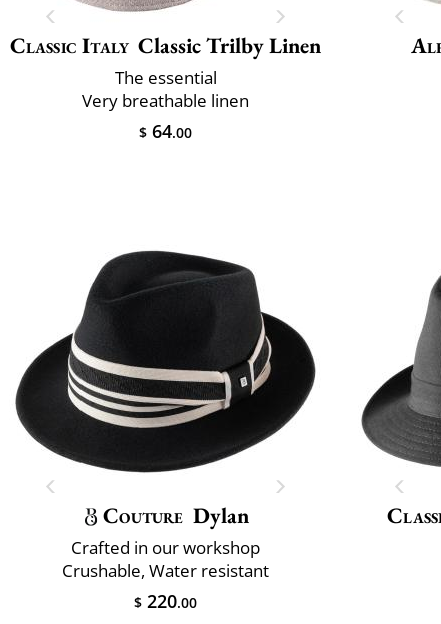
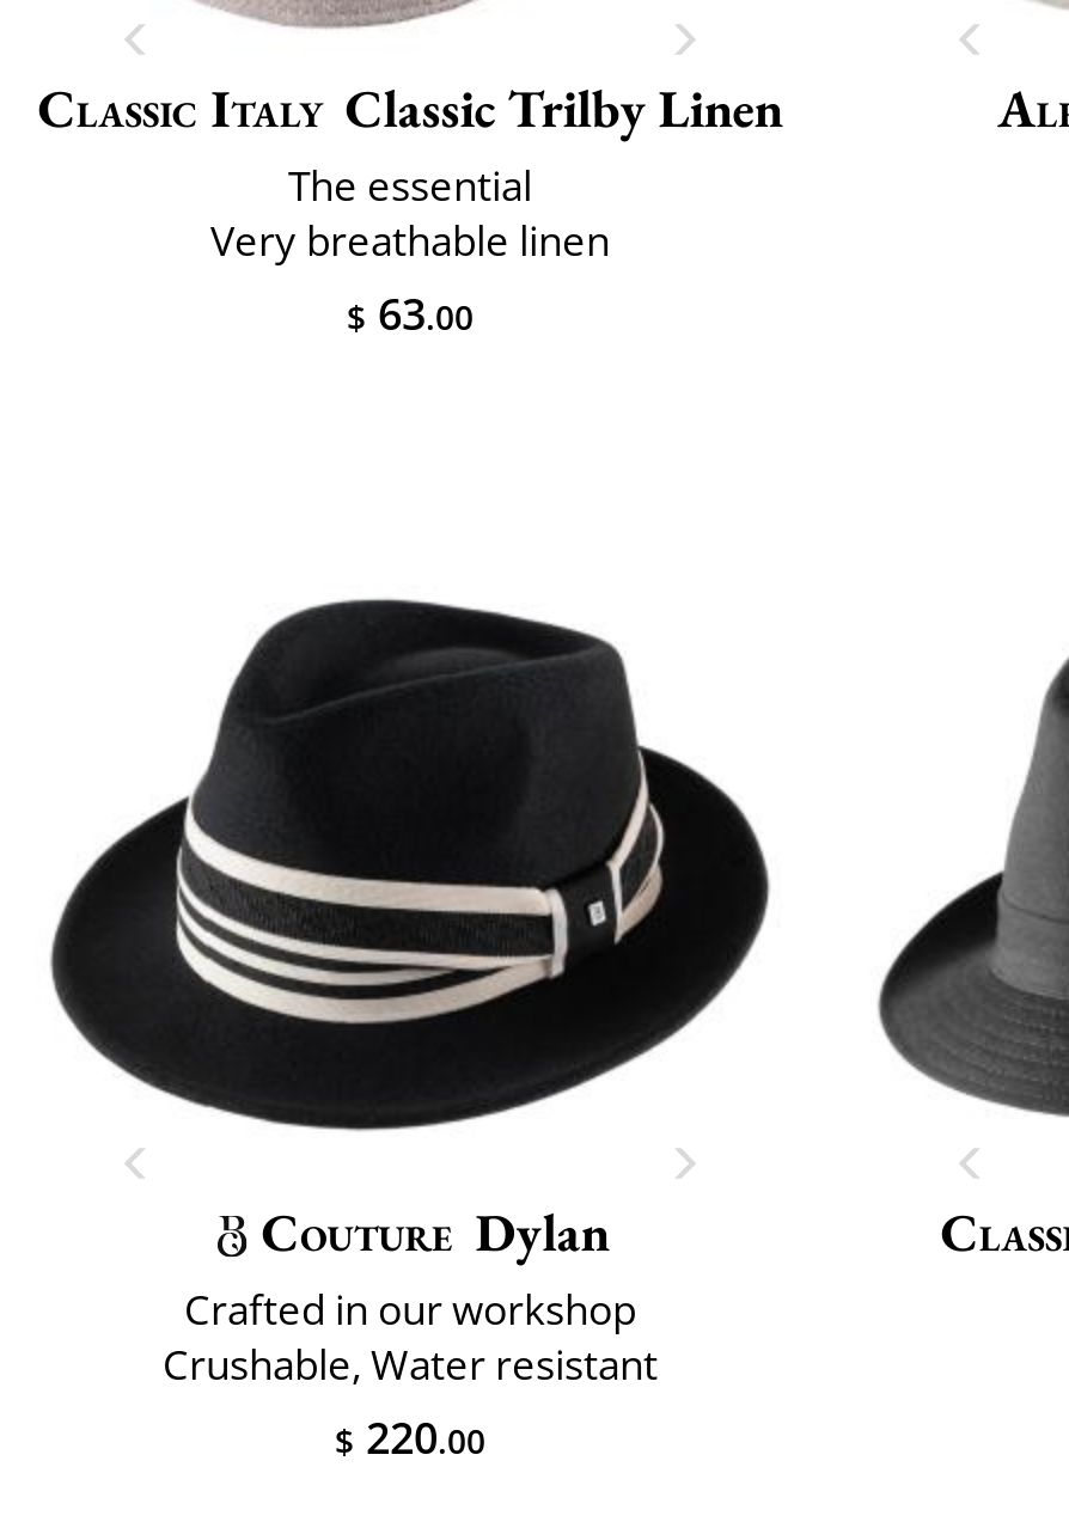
- $64.00
+ $63.00
